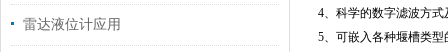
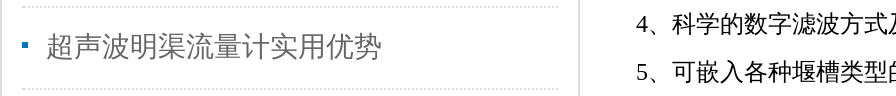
- 雷达液位计应用
+ 超声波明渠流量计实用优势
